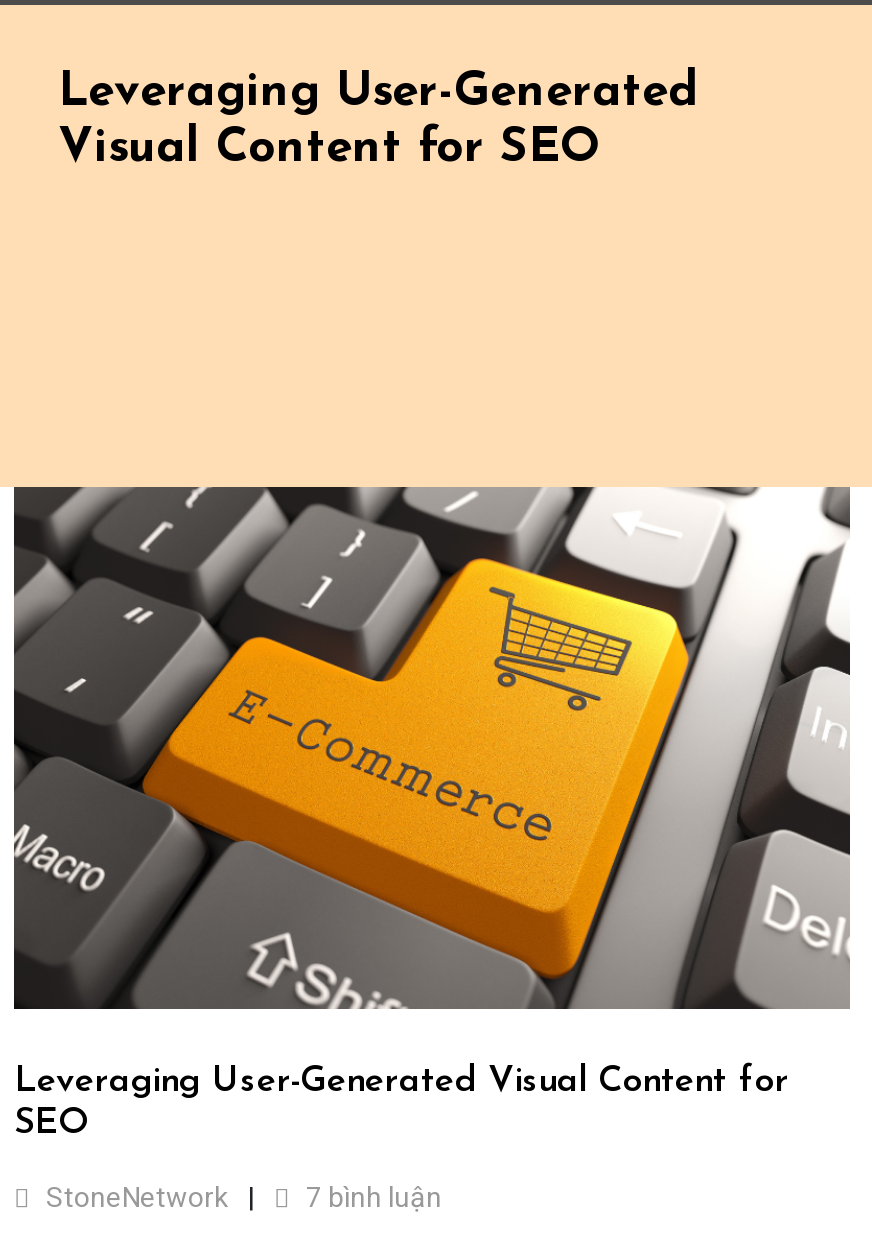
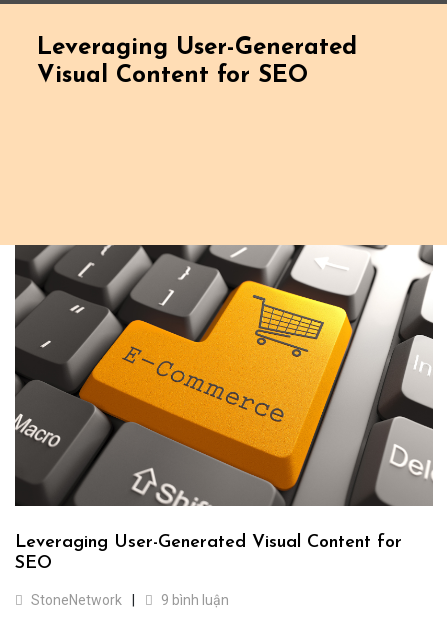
- 7 bình luận
+ 9 bình luận
